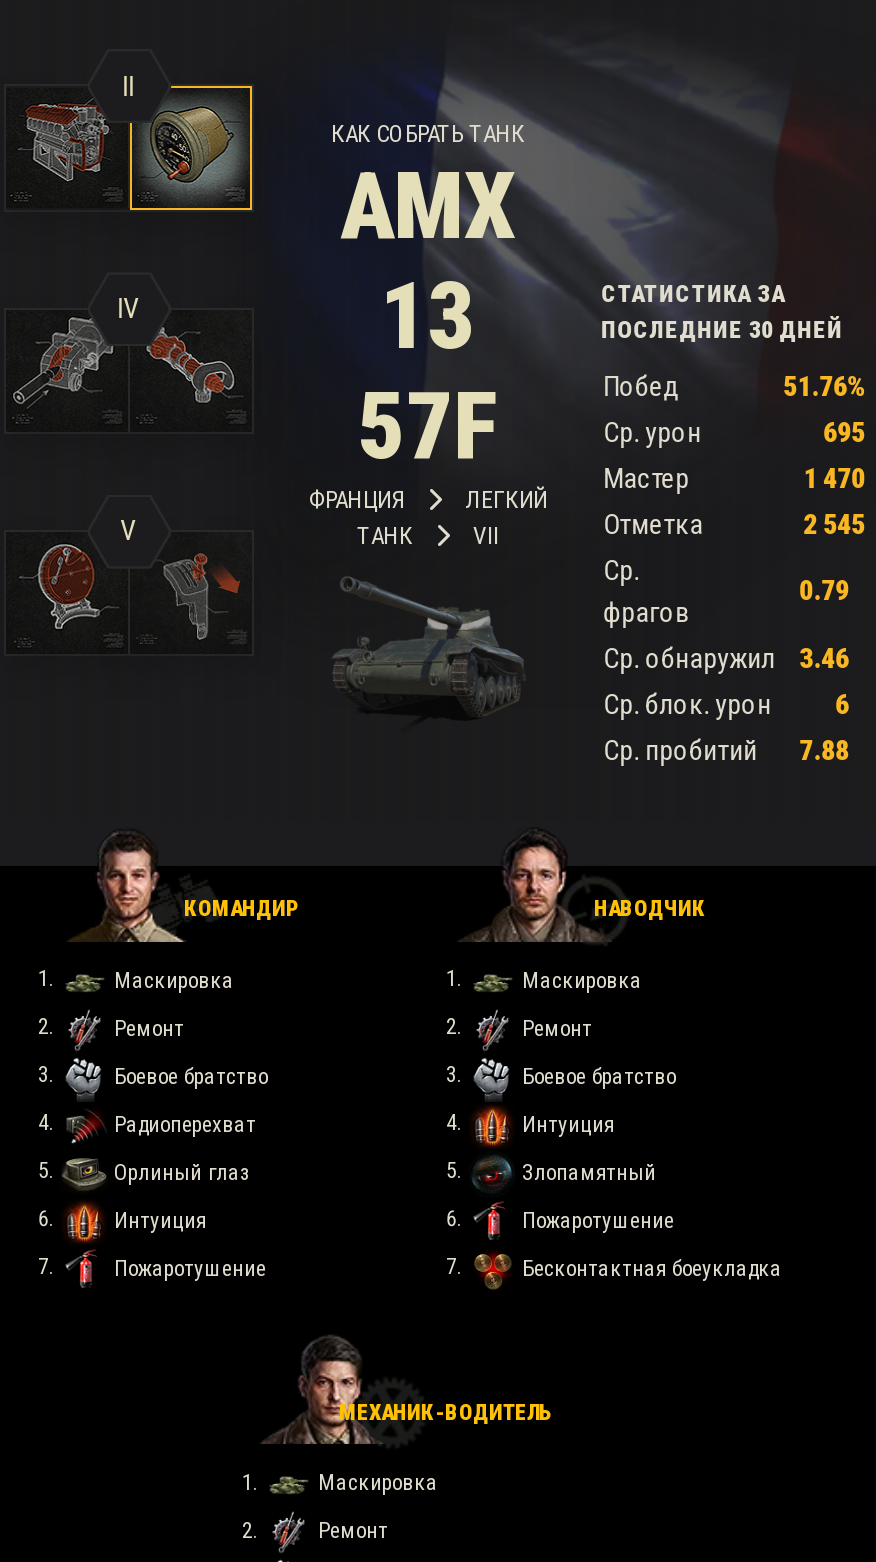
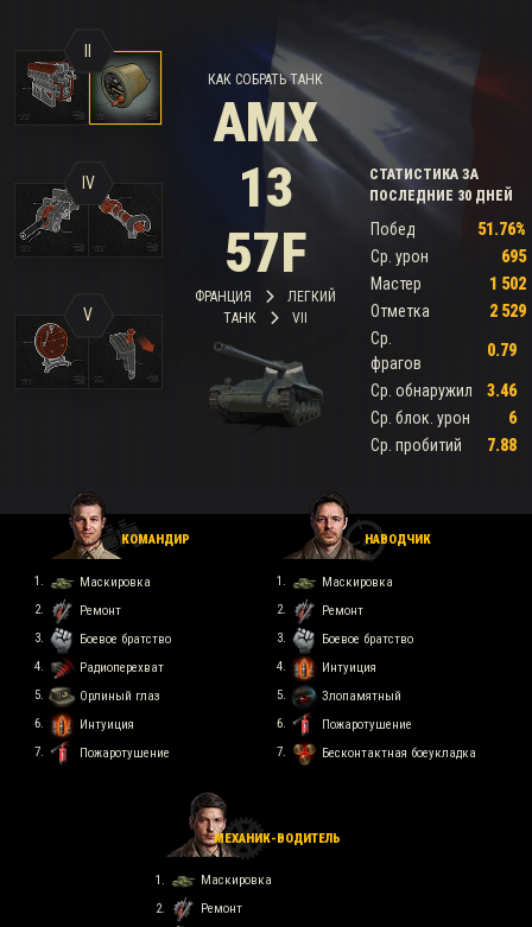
- 1 470
+ 1 502

- 2 545
+ 2 529
